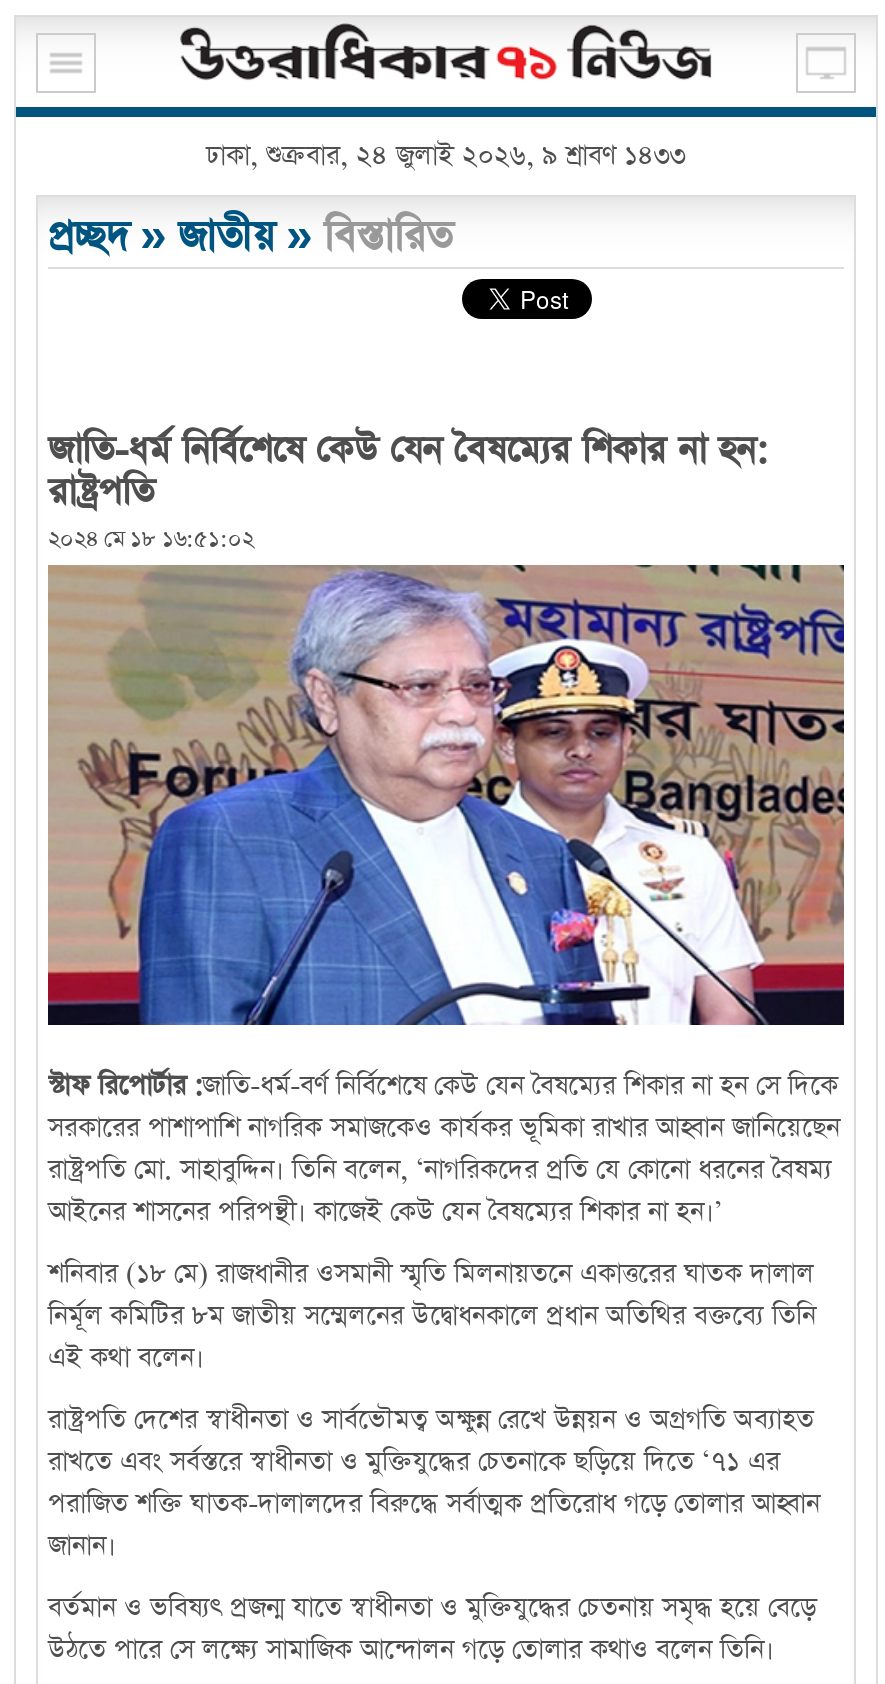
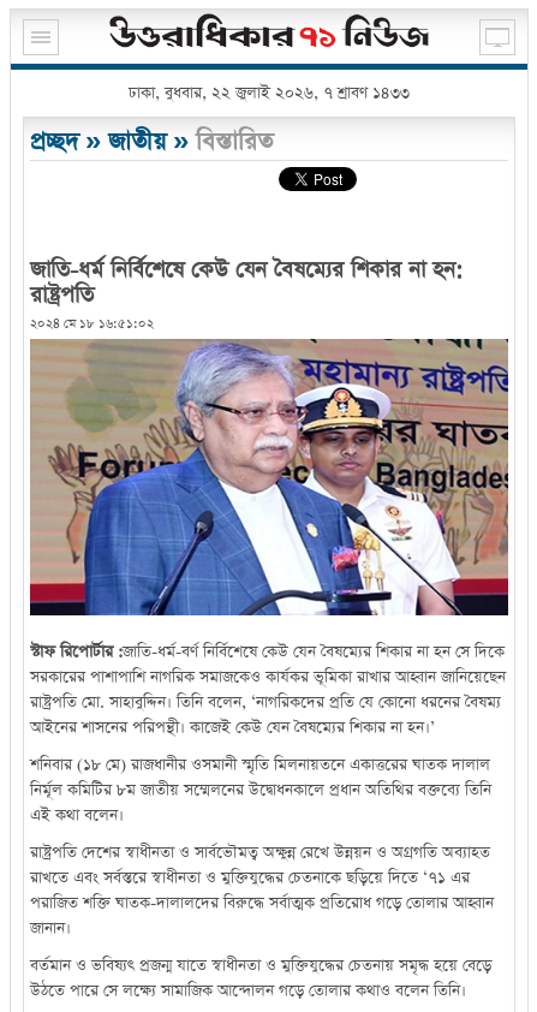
- ঢাকা, শুক্রবার, ২৪ জুলাই ২০২৬, ৯ শ্রাবণ ১৪৩৩
+ ঢাকা, বুধবার, ২২ জুলাই ২০২৬, ৭ শ্রাবণ ১৪৩৩
